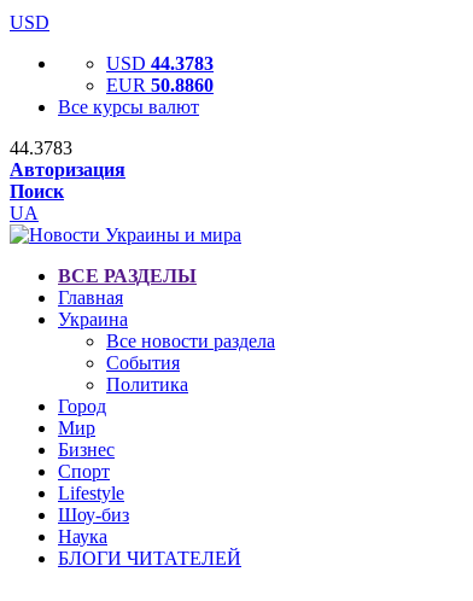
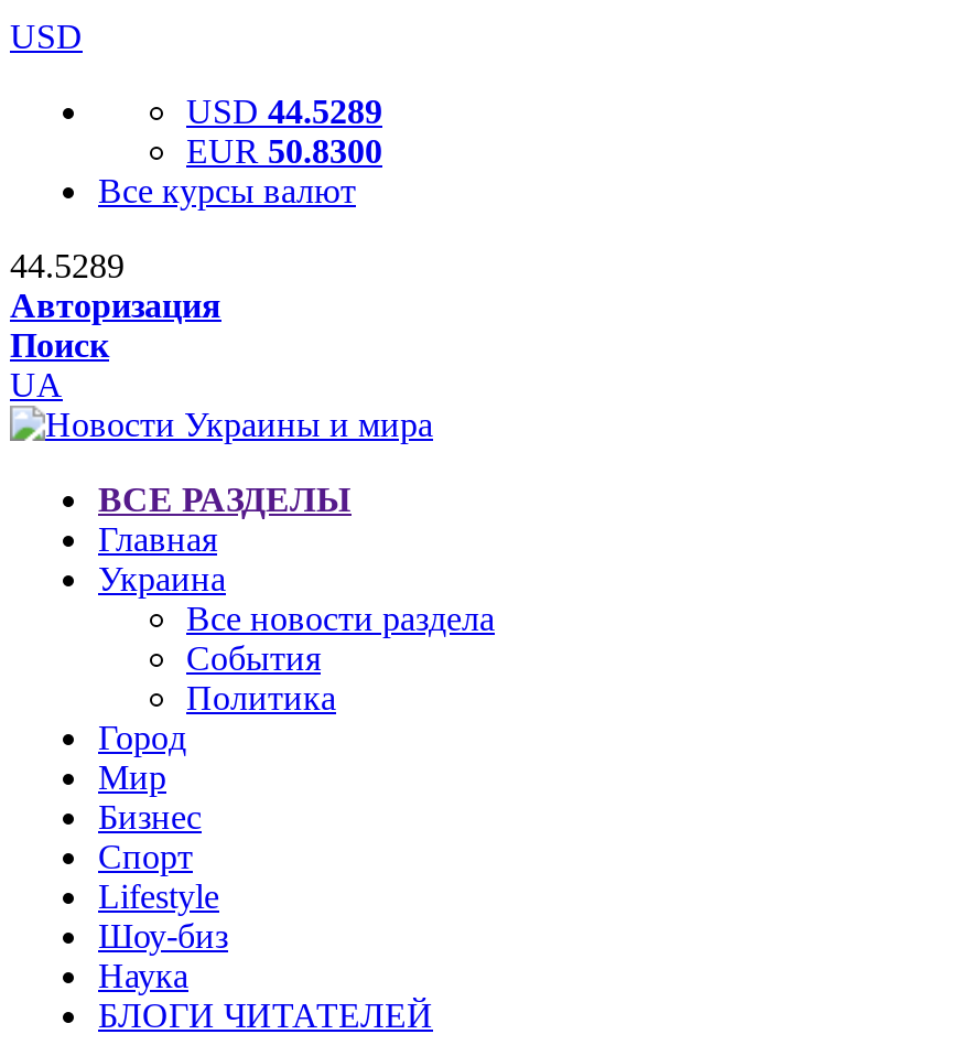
- USD 44.3783
+ USD 44.5289

- EUR 50.8860
+ EUR 50.8300

- 44.3783
+ 44.5289
